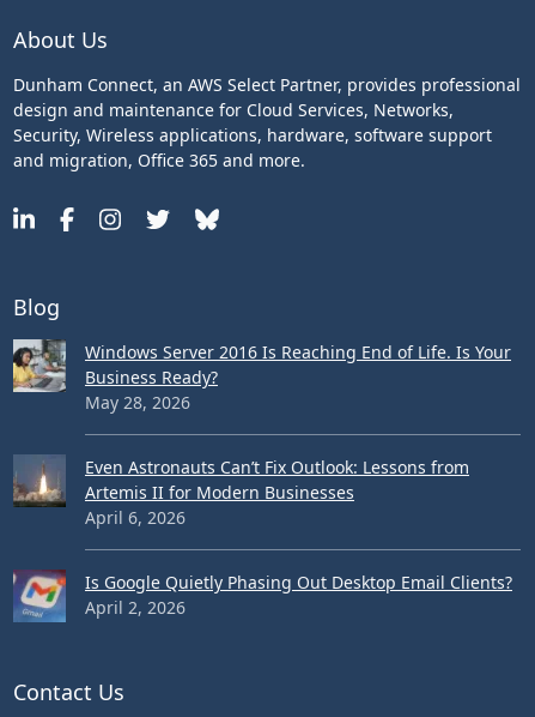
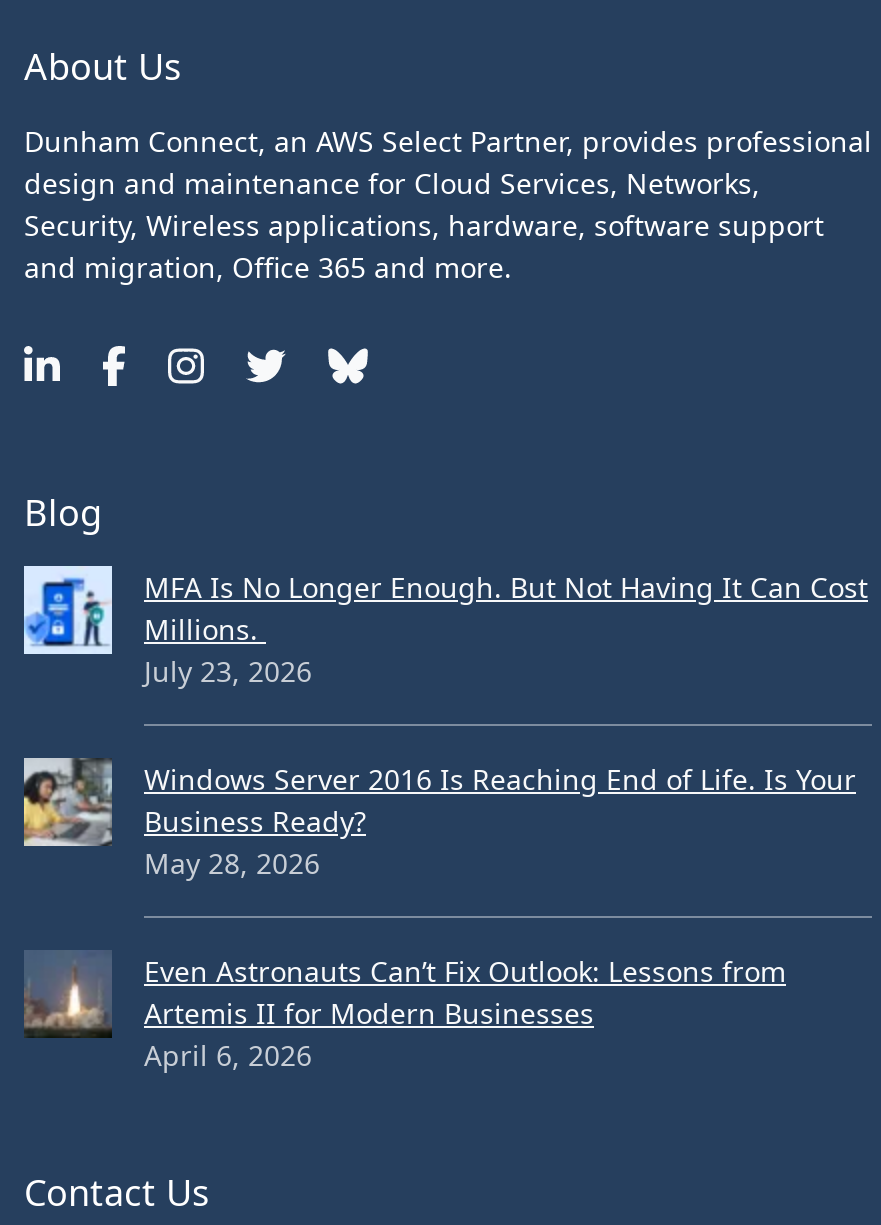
+ [image]
+ MFA Is No Longer Enough. But Not Having It Can Cost
+ Millions.
+ July 23, 2026

moved down: [image] | Windows Server 2016 Is Reaching End of Life. Is Your | Business Ready? | May 28, 2026 | Even Astronauts Can’t Fix Outlook: Lessons from | Artemis II for Modern Businesses | April 6, 2026

- [image]
- Is Google Quietly Phasing Out Desktop Email Clients?
- April 2, 2026
